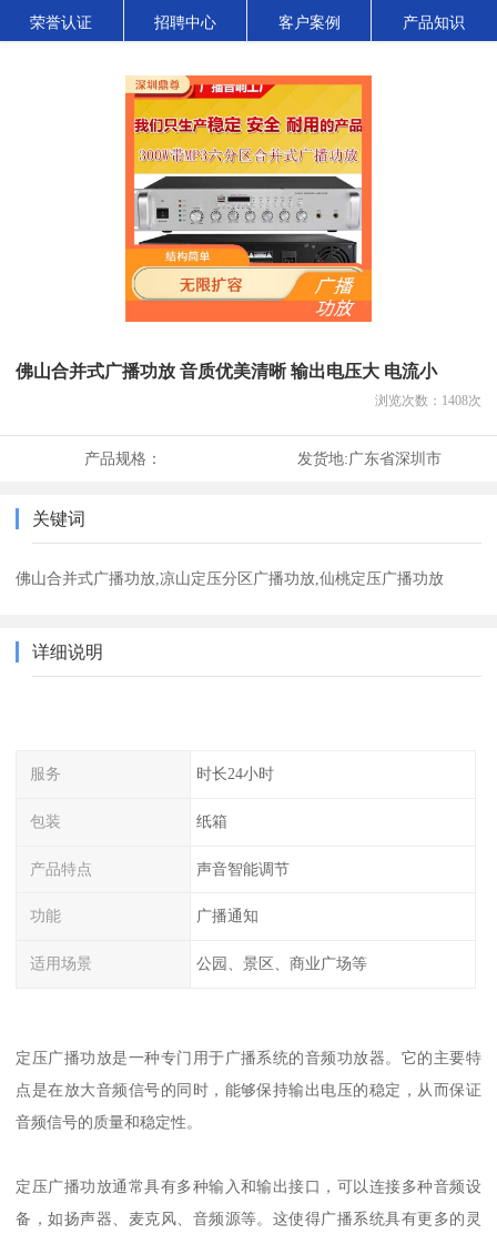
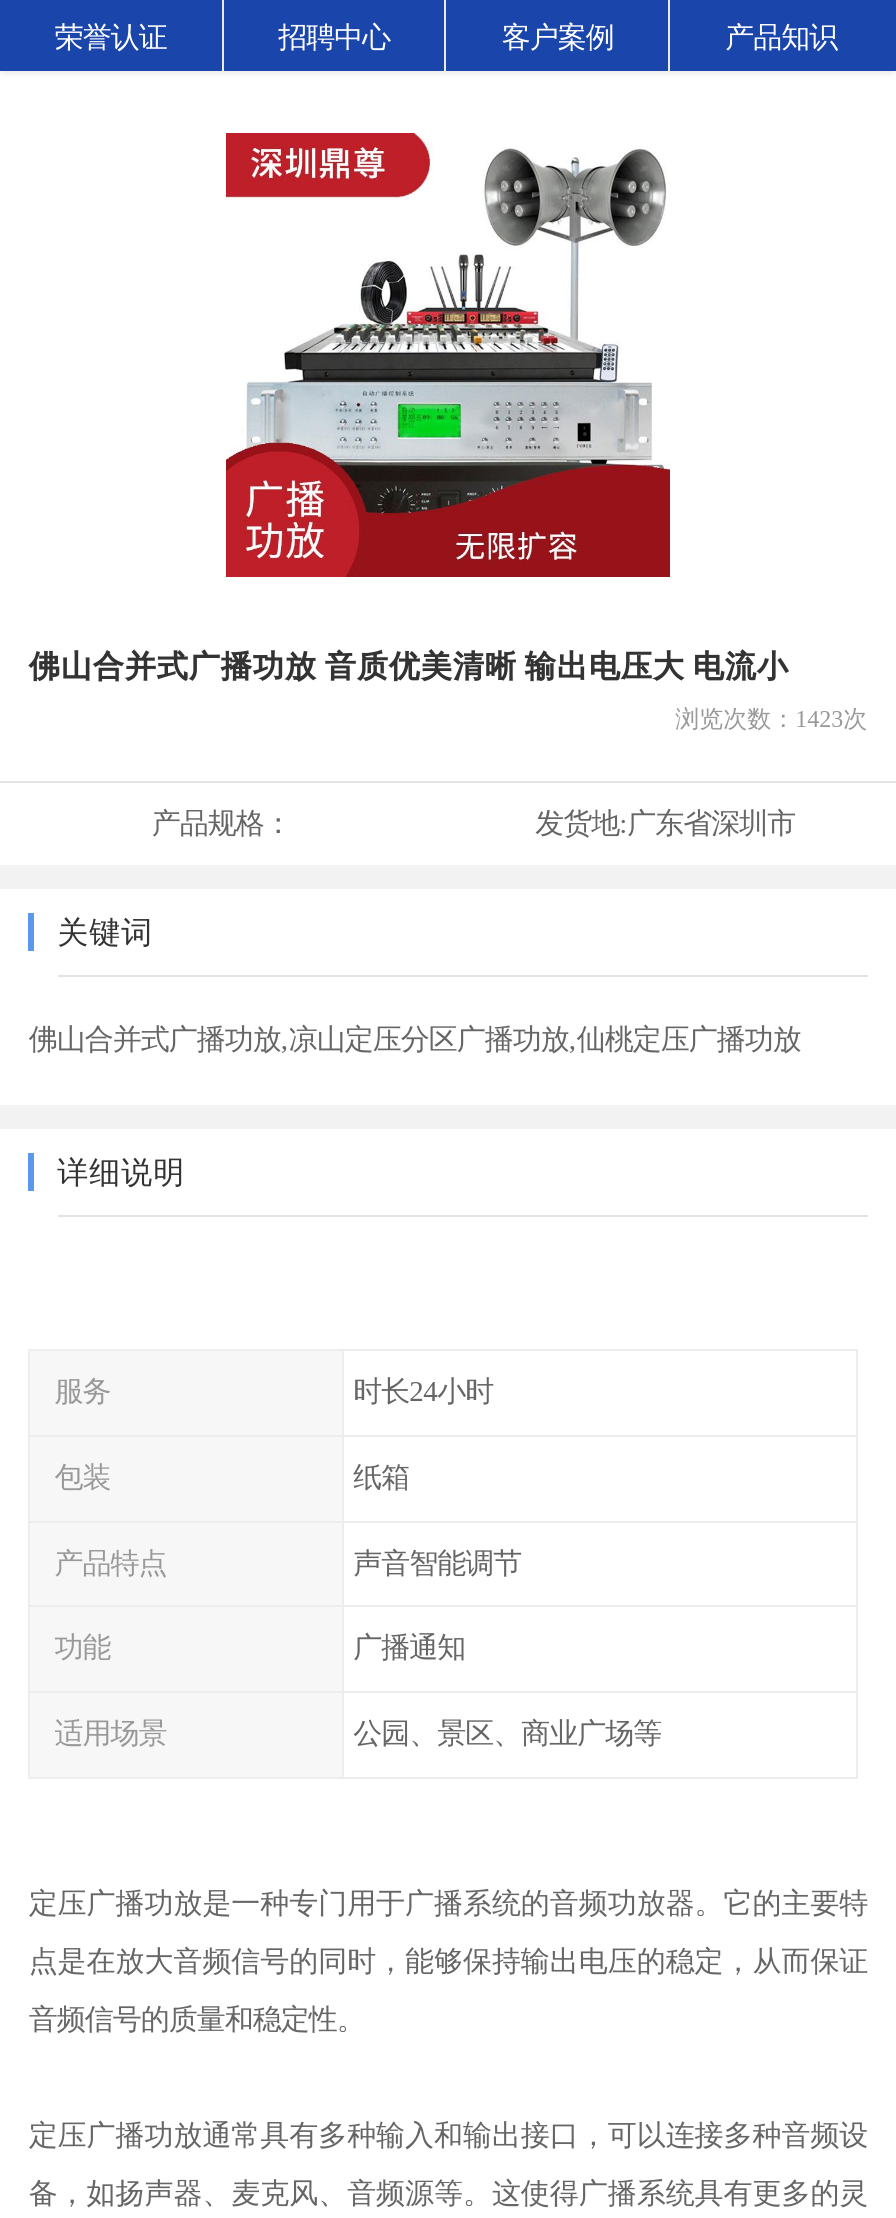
- [image]
+ [image]

- 浏览次数：1408次
+ 浏览次数：1423次
